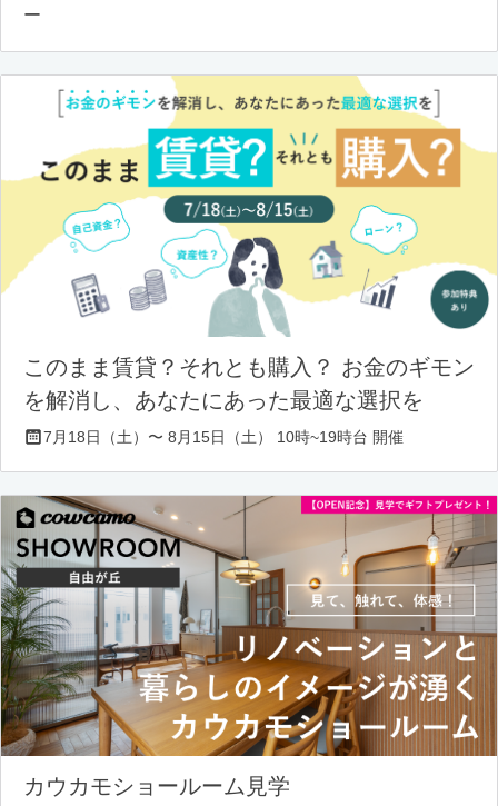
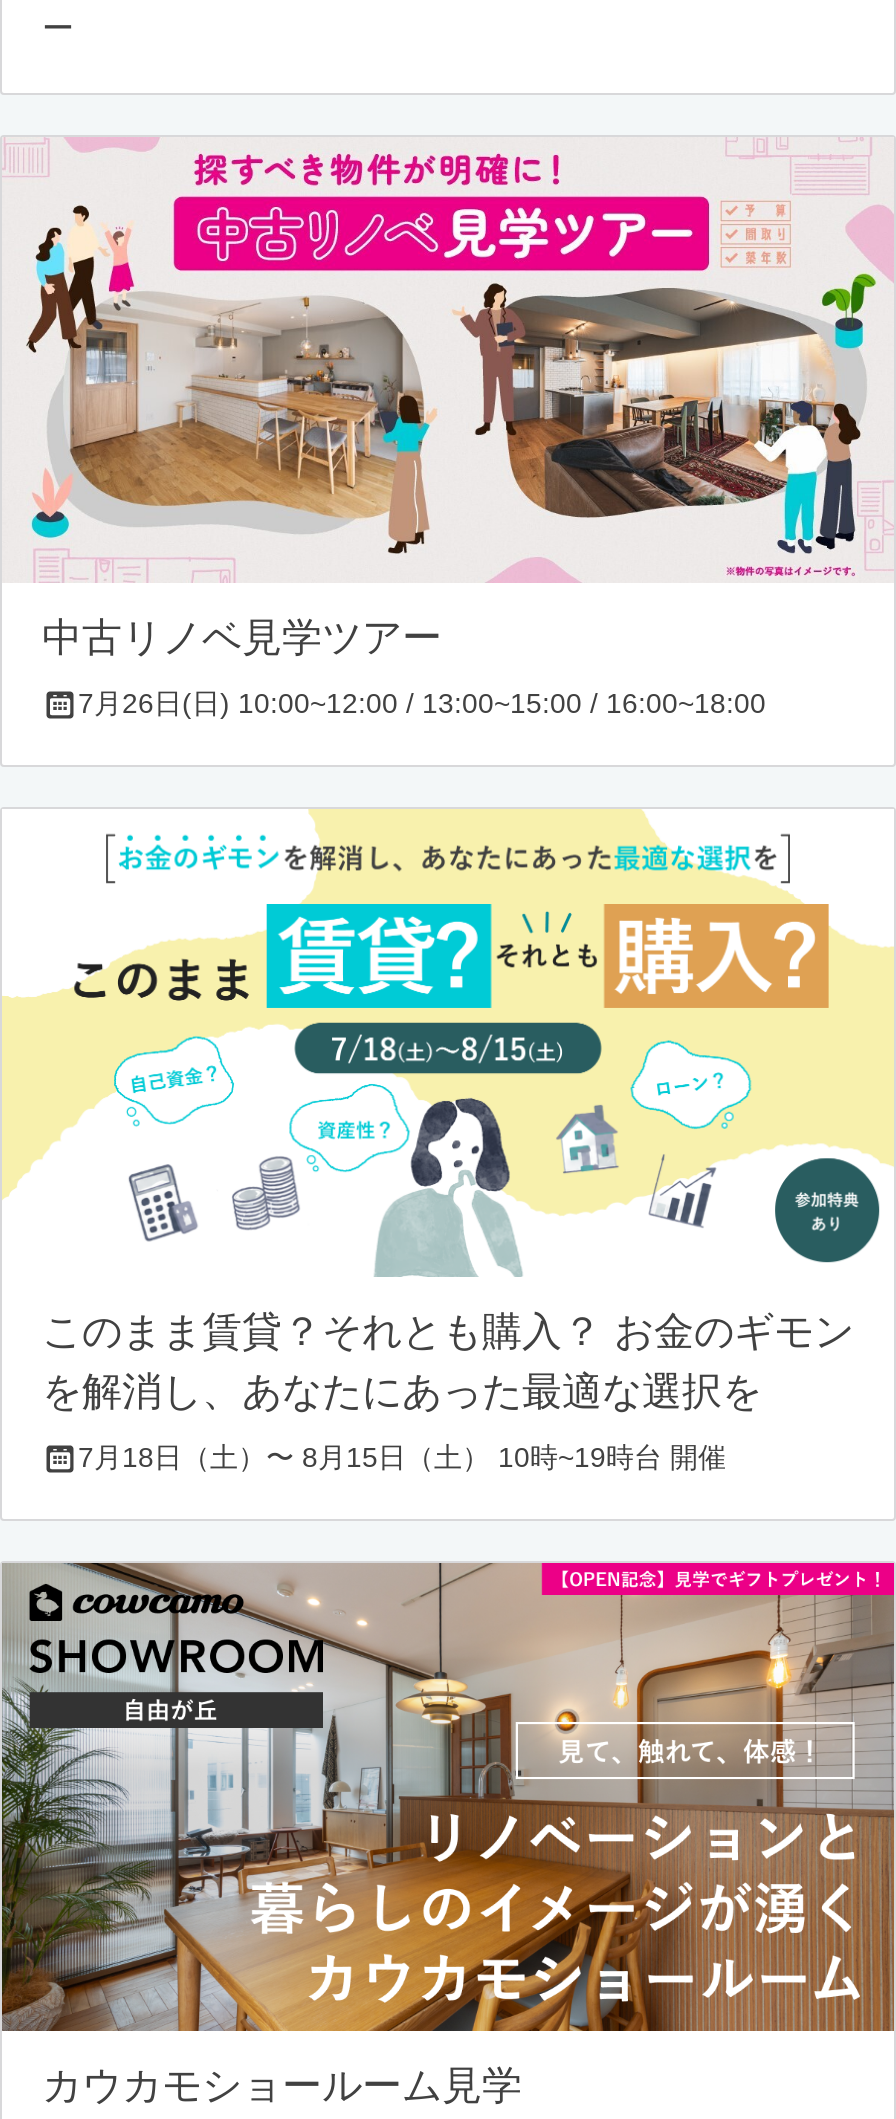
+ [image]
+ 中古リノベ見学ツアー
+ 7月26日(日) 10:00~12:00 / 13:00~15:00 / 16:00~18:00
